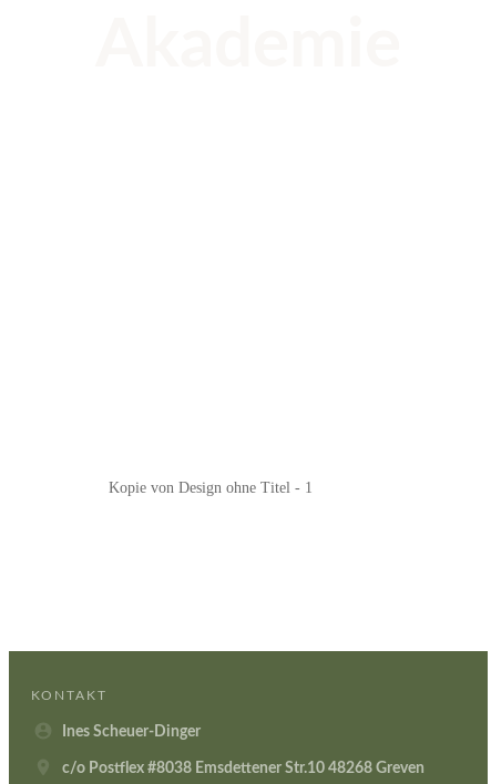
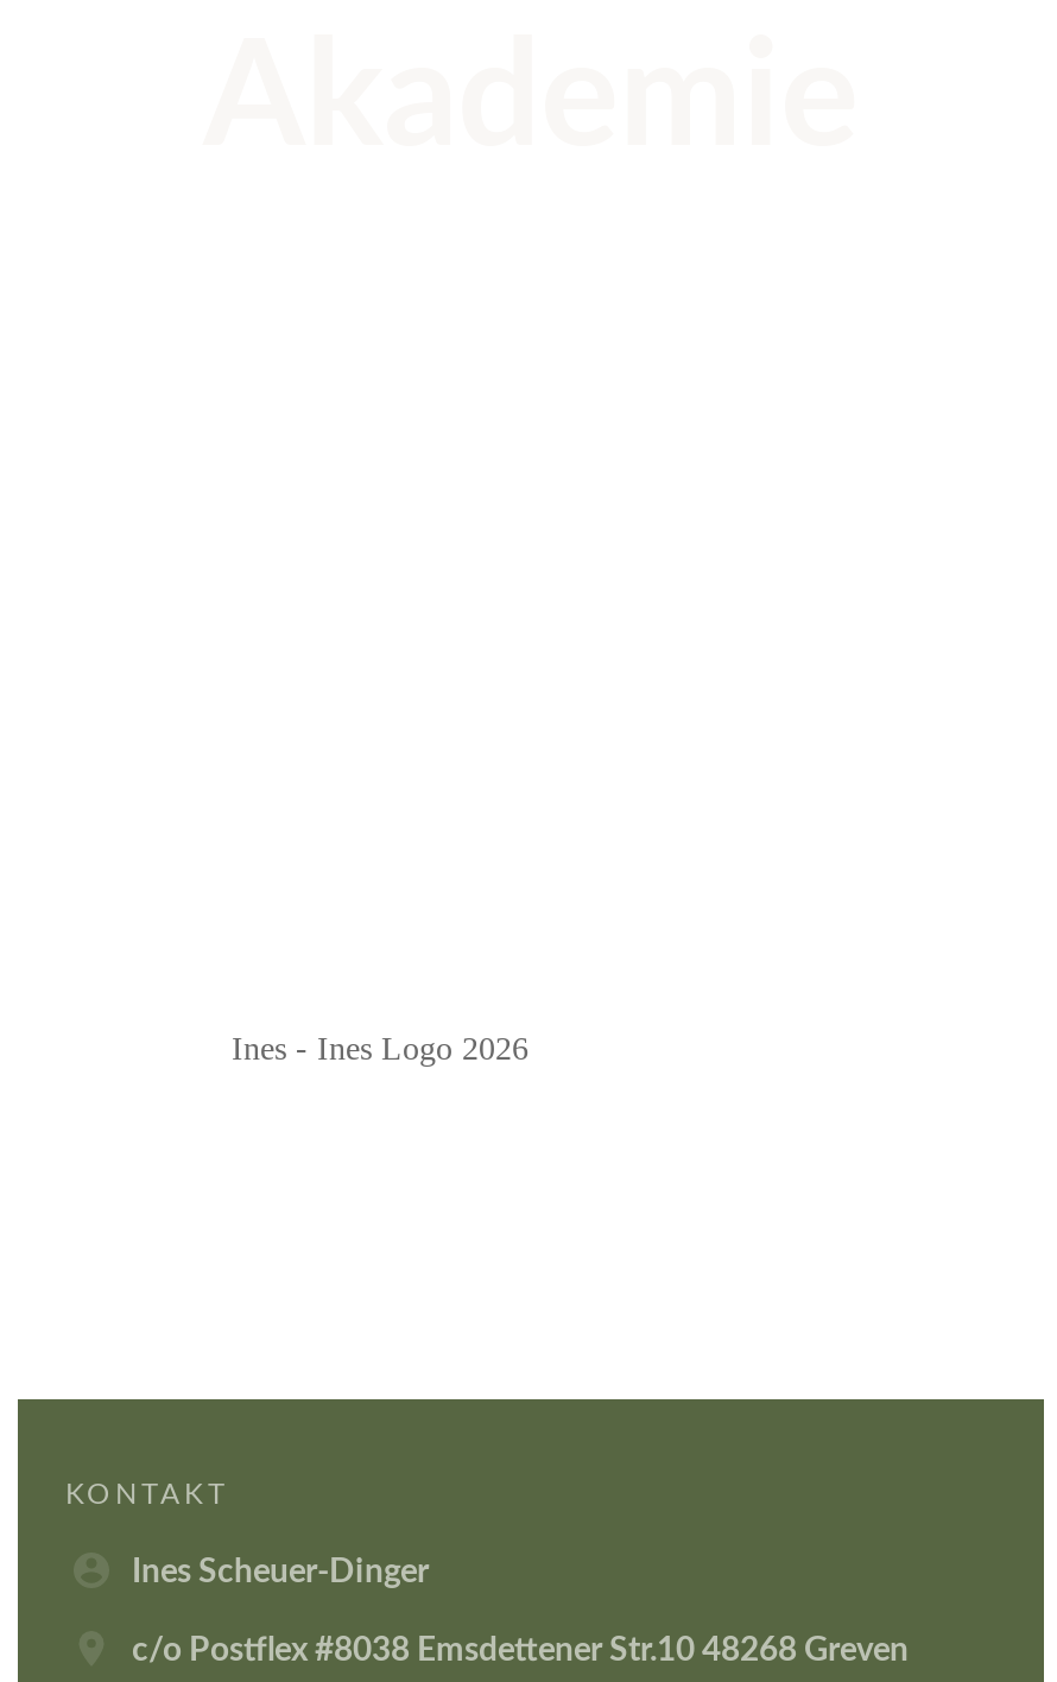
- Kopie von Design ohne Titel - 1
+ Ines - Ines Logo 2026
